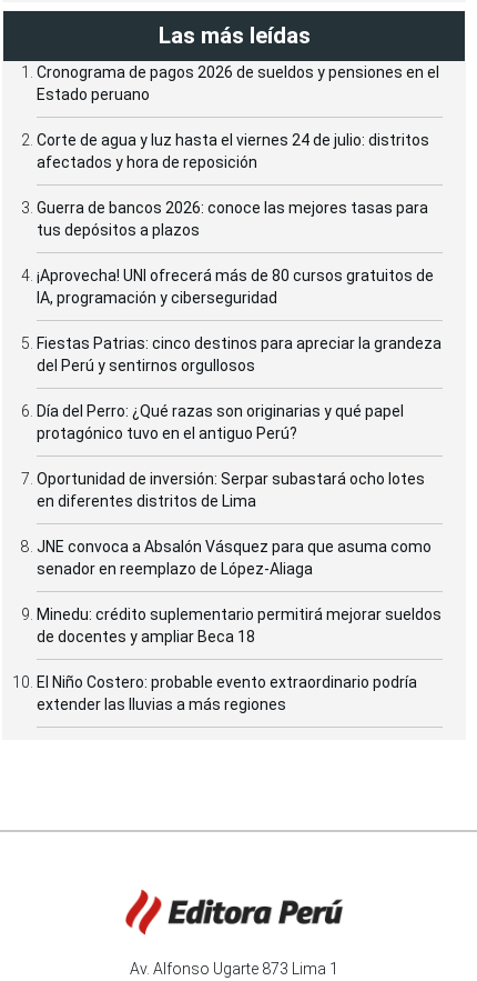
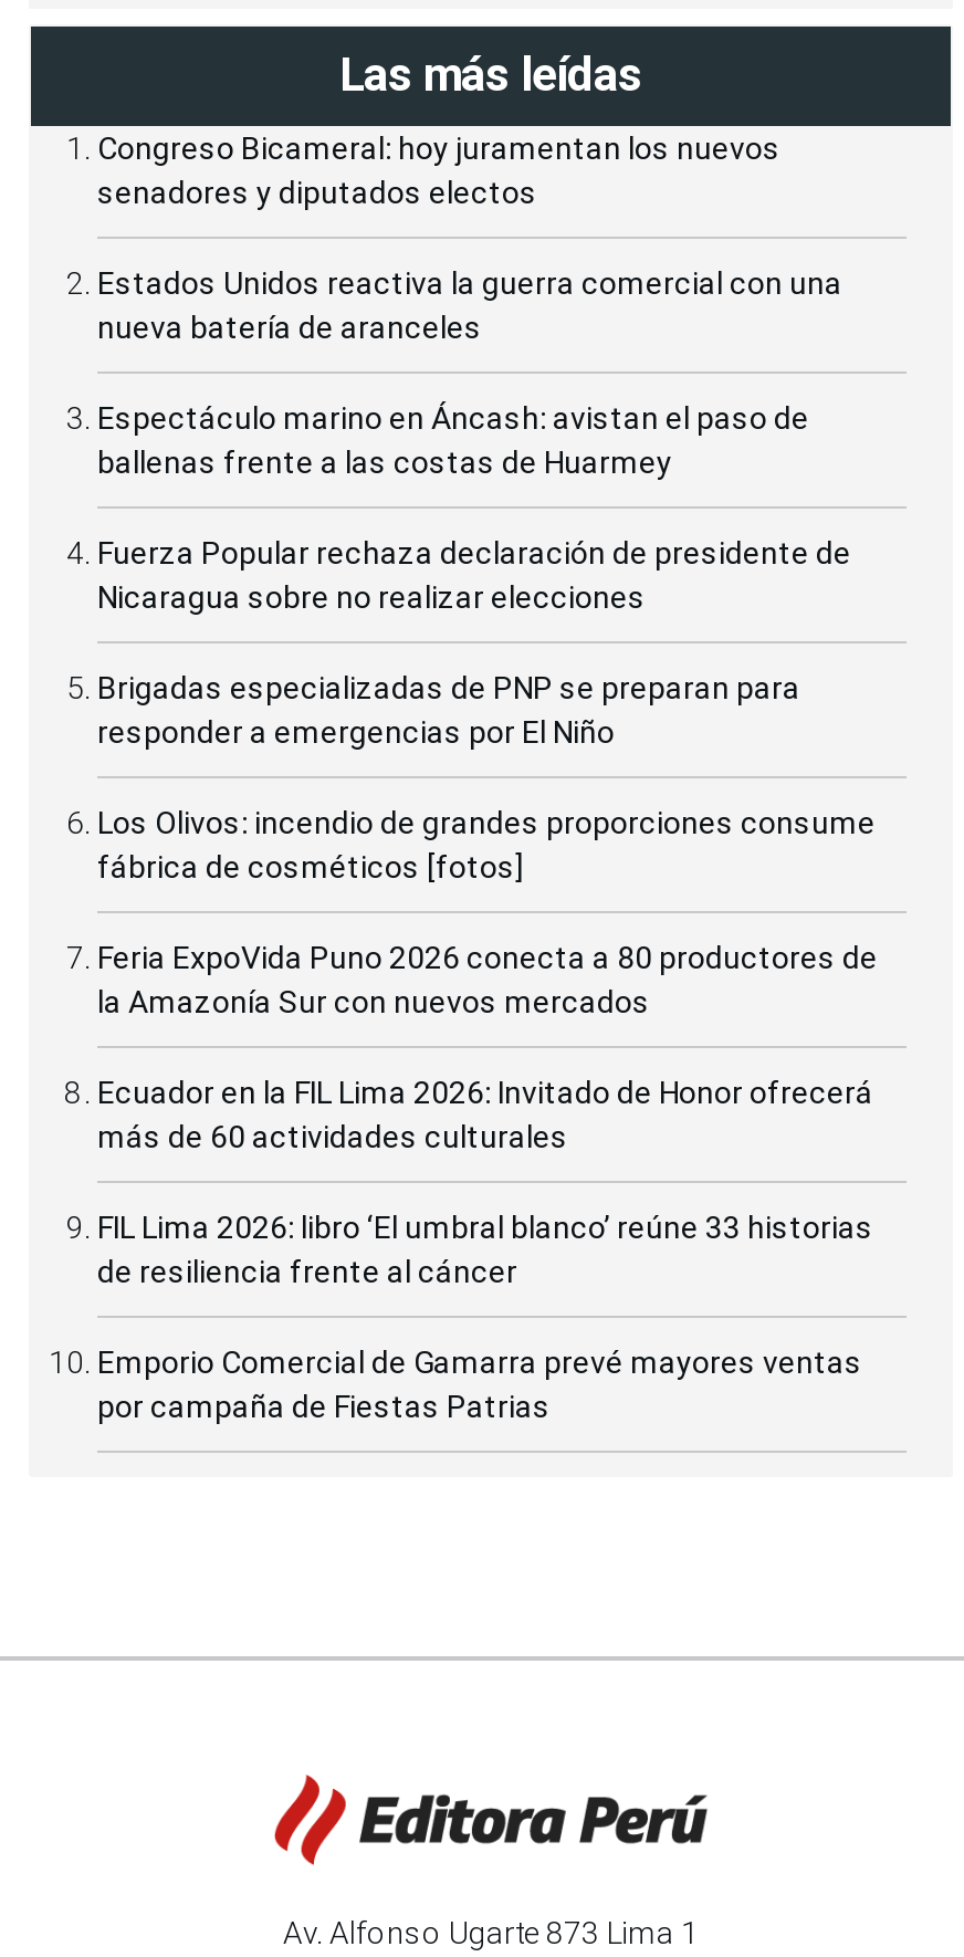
- Cronograma de pagos 2026 de sueldos y pensiones en el
- Estado peruano
+ Congreso Bicameral: hoy juramentan los nuevos
+ senadores y diputados electos

- Corte de agua y luz hasta el viernes 24 de julio: distritos
- afectados y hora de reposición
+ Estados Unidos reactiva la guerra comercial con una
+ nueva batería de aranceles

- Guerra de bancos 2026: conoce las mejores tasas para
- tus depósitos a plazos
+ Espectáculo marino en Áncash: avistan el paso de
+ ballenas frente a las costas de Huarmey

- ¡Aprovecha! UNI ofrecerá más de 80 cursos gratuitos de
- IA, programación y ciberseguridad
+ Fuerza Popular rechaza declaración de presidente de
+ Nicaragua sobre no realizar elecciones

- Fiestas Patrias: cinco destinos para apreciar la grandeza
- del Perú y sentirnos orgullosos
+ Brigadas especializadas de PNP se preparan para
+ responder a emergencias por El Niño

- Día del Perro: ¿Qué razas son originarias y qué papel
- protagónico tuvo en el antiguo Perú?
+ Los Olivos: incendio de grandes proporciones consume
+ fábrica de cosméticos [fotos]

- Oportunidad de inversión: Serpar subastará ocho lotes
- en diferentes distritos de Lima
+ Feria ExpoVida Puno 2026 conecta a 80 productores de
+ la Amazonía Sur con nuevos mercados

- JNE convoca a Absalón Vásquez para que asuma como
- senador en reemplazo de López-Aliaga
+ Ecuador en la FIL Lima 2026: Invitado de Honor ofrecerá
+ más de 60 actividades culturales

- Minedu: crédito suplementario permitirá mejorar sueldos
- de docentes y ampliar Beca 18
+ FIL Lima 2026: libro ‘El umbral blanco’ reúne 33 historias
+ de resiliencia frente al cáncer

- El Niño Costero: probable evento extraordinario podría
- extender las lluvias a más regiones
+ Emporio Comercial de Gamarra prevé mayores ventas
+ por campaña de Fiestas Patrias
